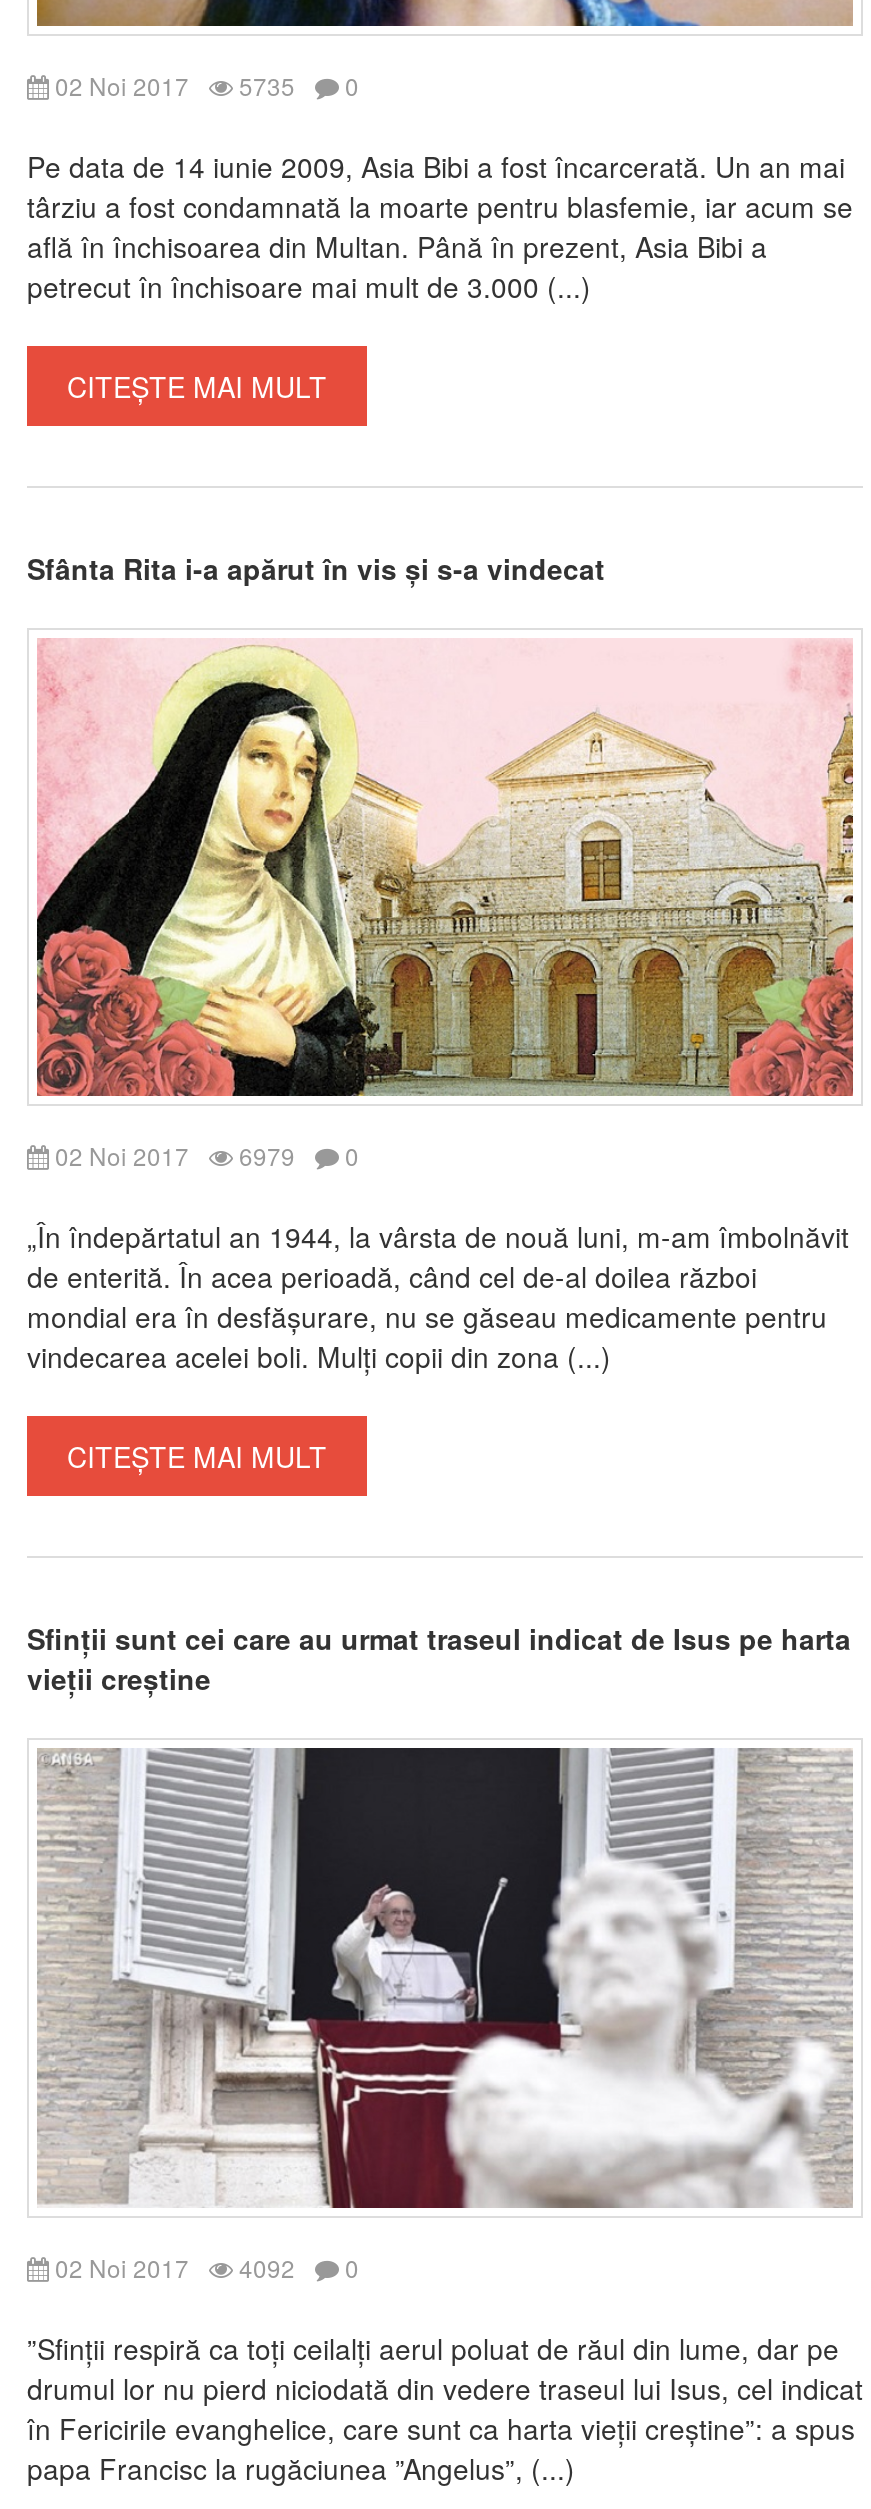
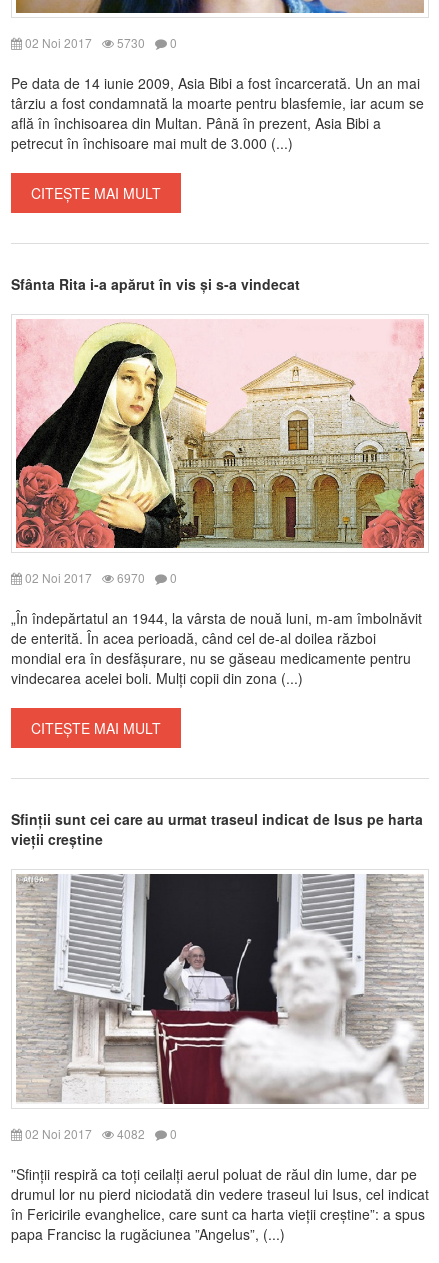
- 02 Noi 2017 5735 0
+ 02 Noi 2017 5730 0

- 02 Noi 2017 6979 0
+ 02 Noi 2017 6970 0

- 02 Noi 2017 4092 0
+ 02 Noi 2017 4082 0
